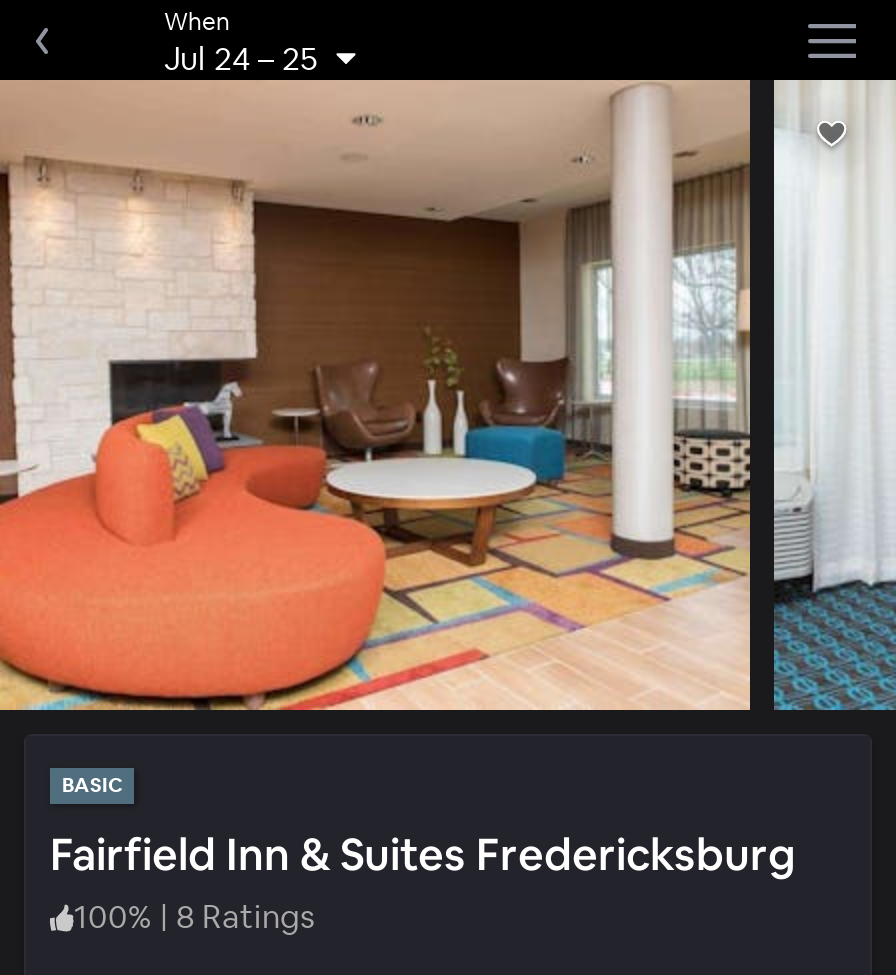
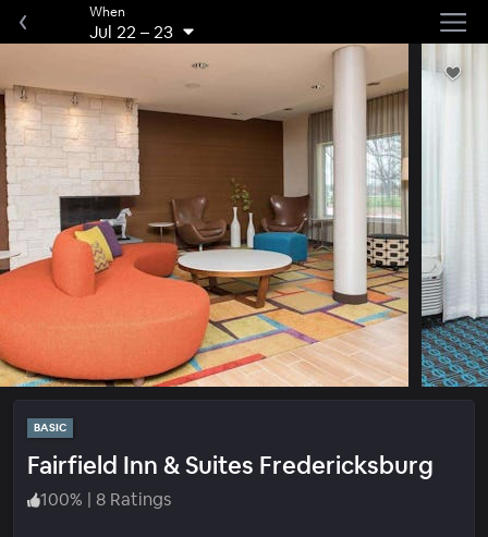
- Jul 24 – 25
+ Jul 22 – 23
